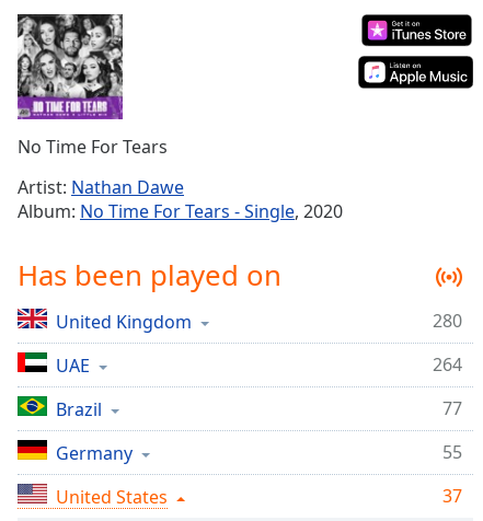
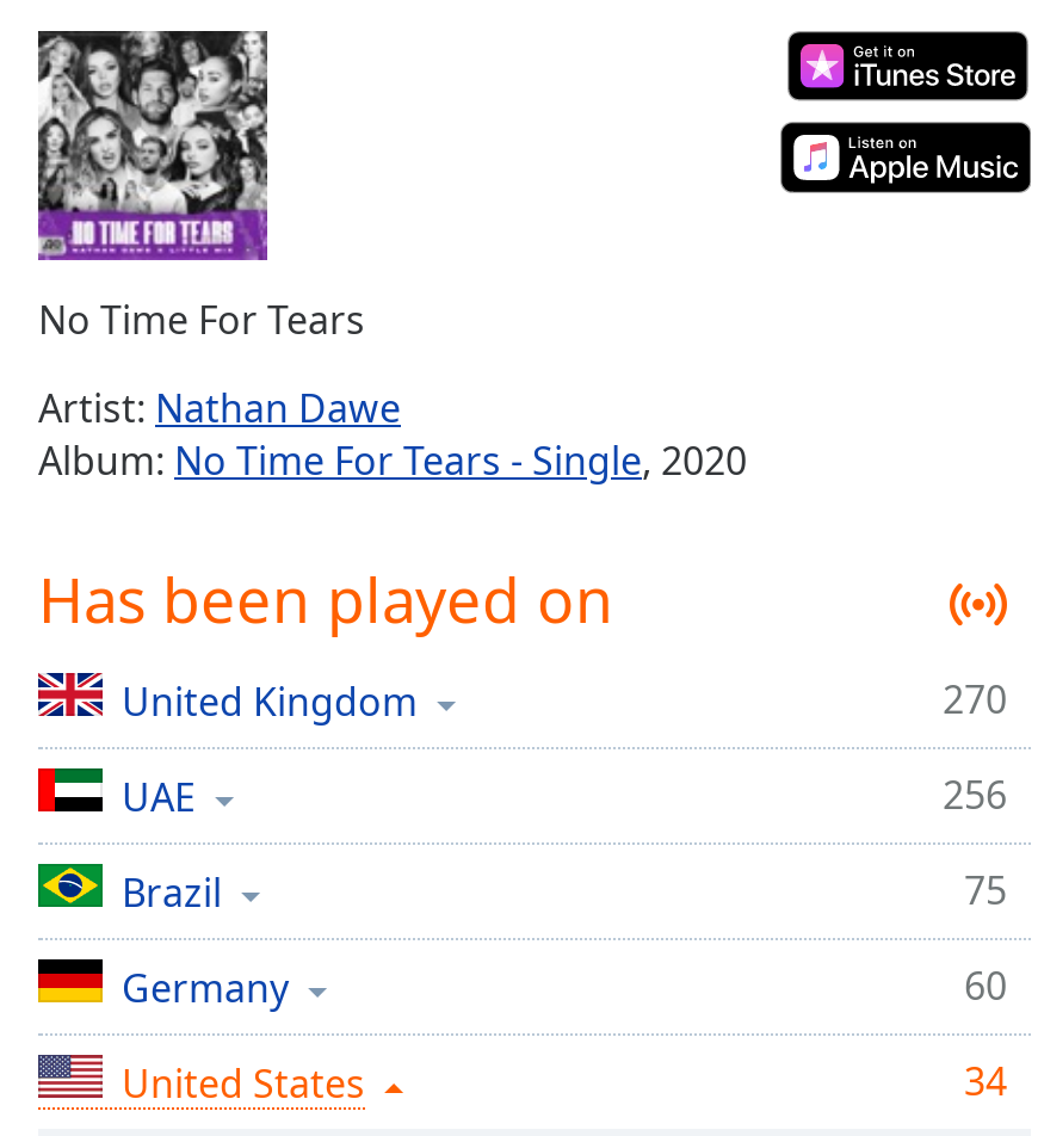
- 280
+ 270

- 264
+ 256

- 77
+ 75

- 55
+ 60

- 37
+ 34
